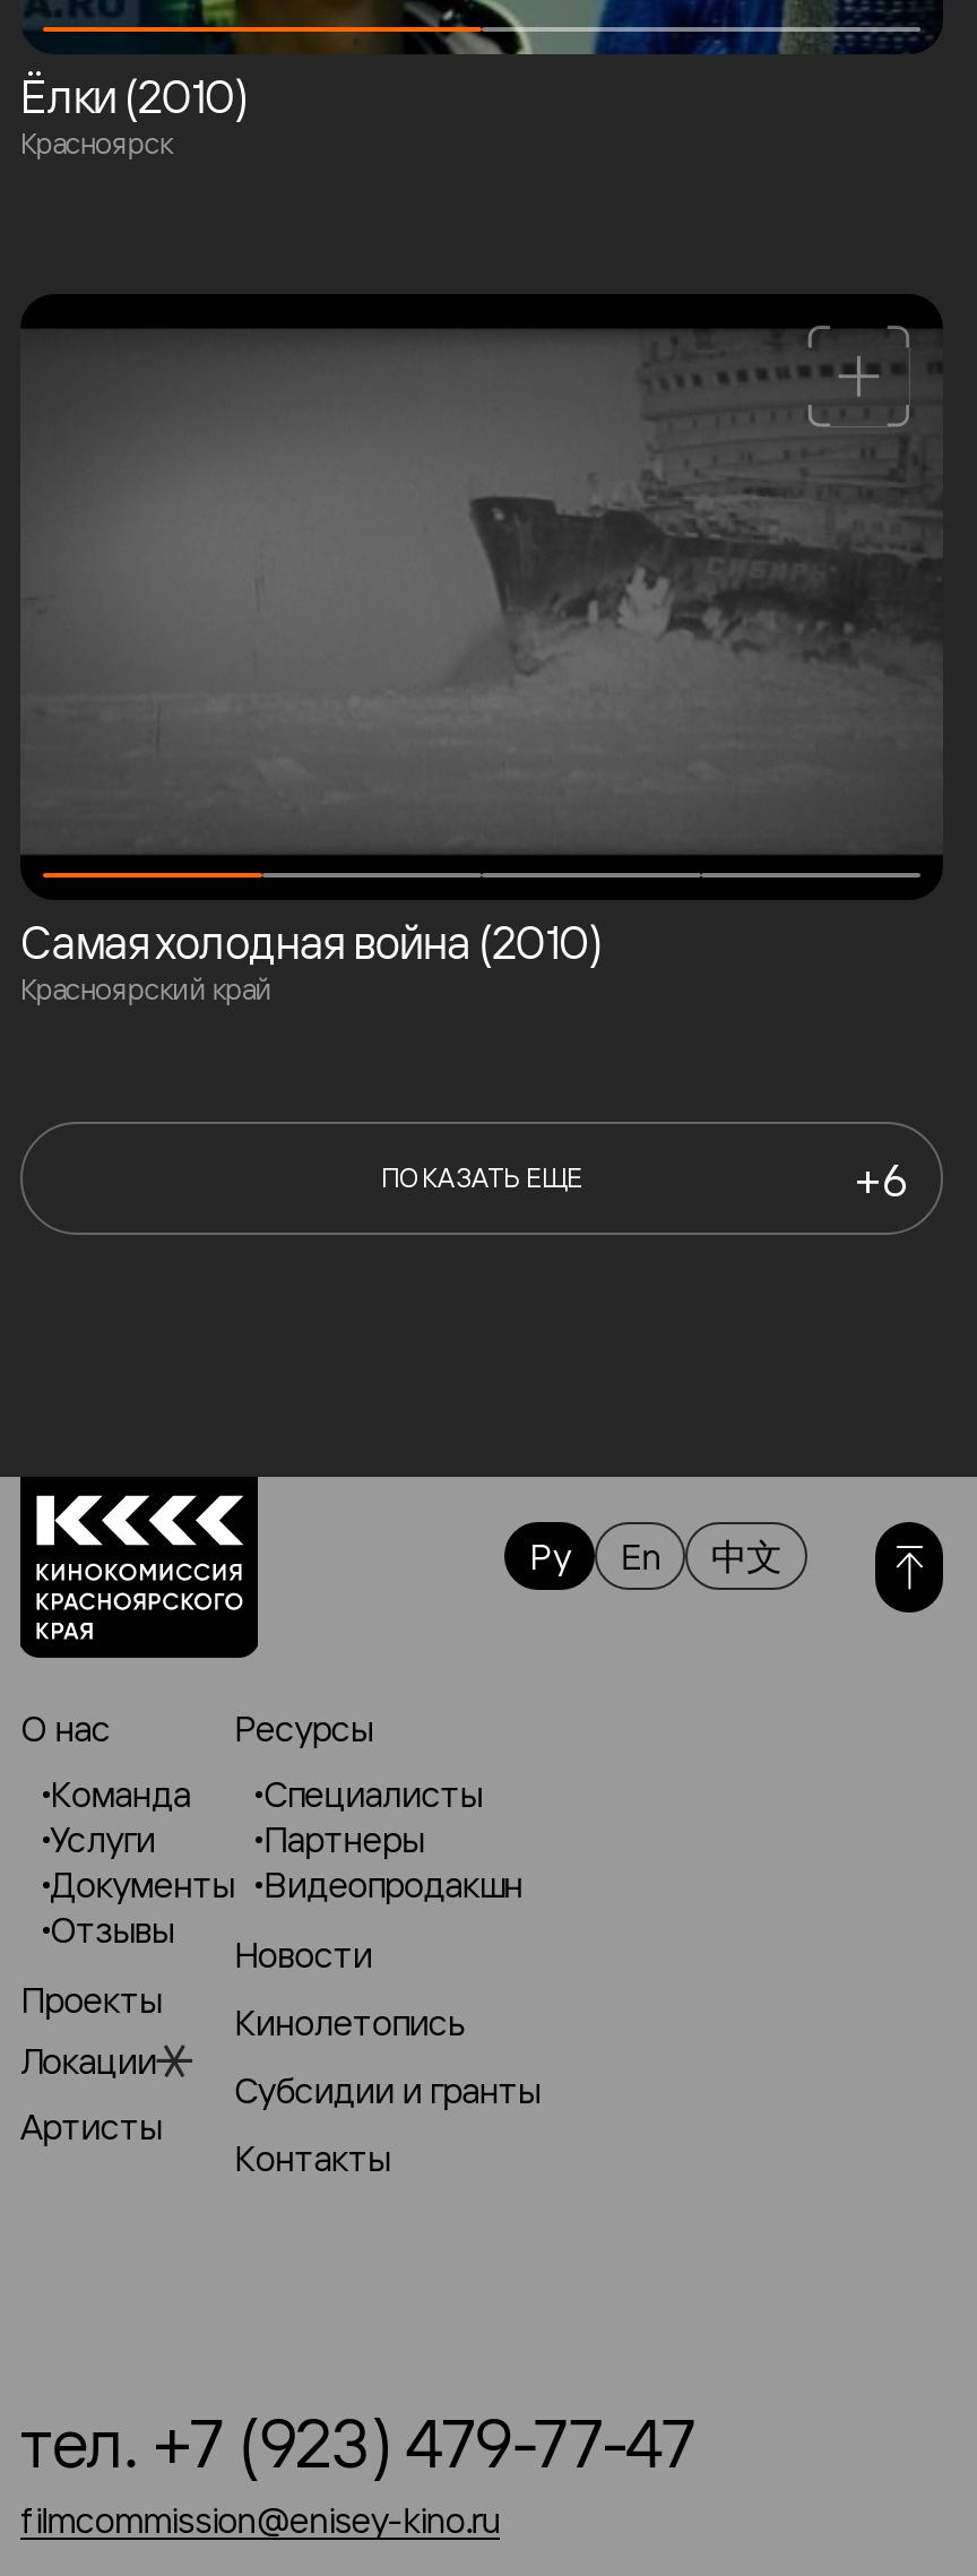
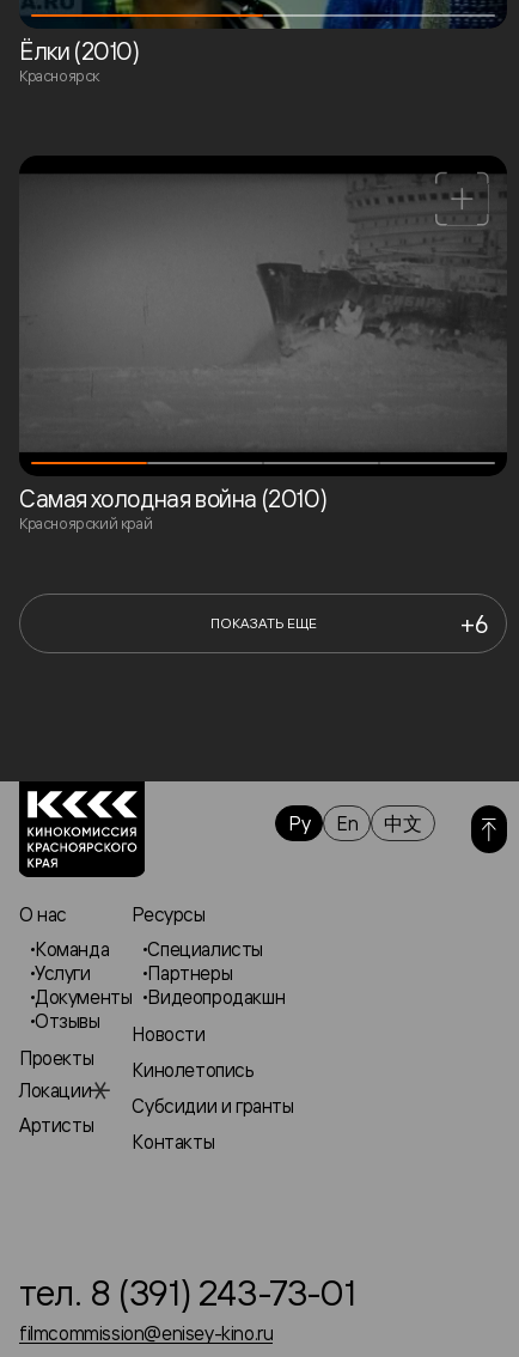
- тел. +7 (923) 479-77-47
+ тел. 8 (391) 243-73-01
